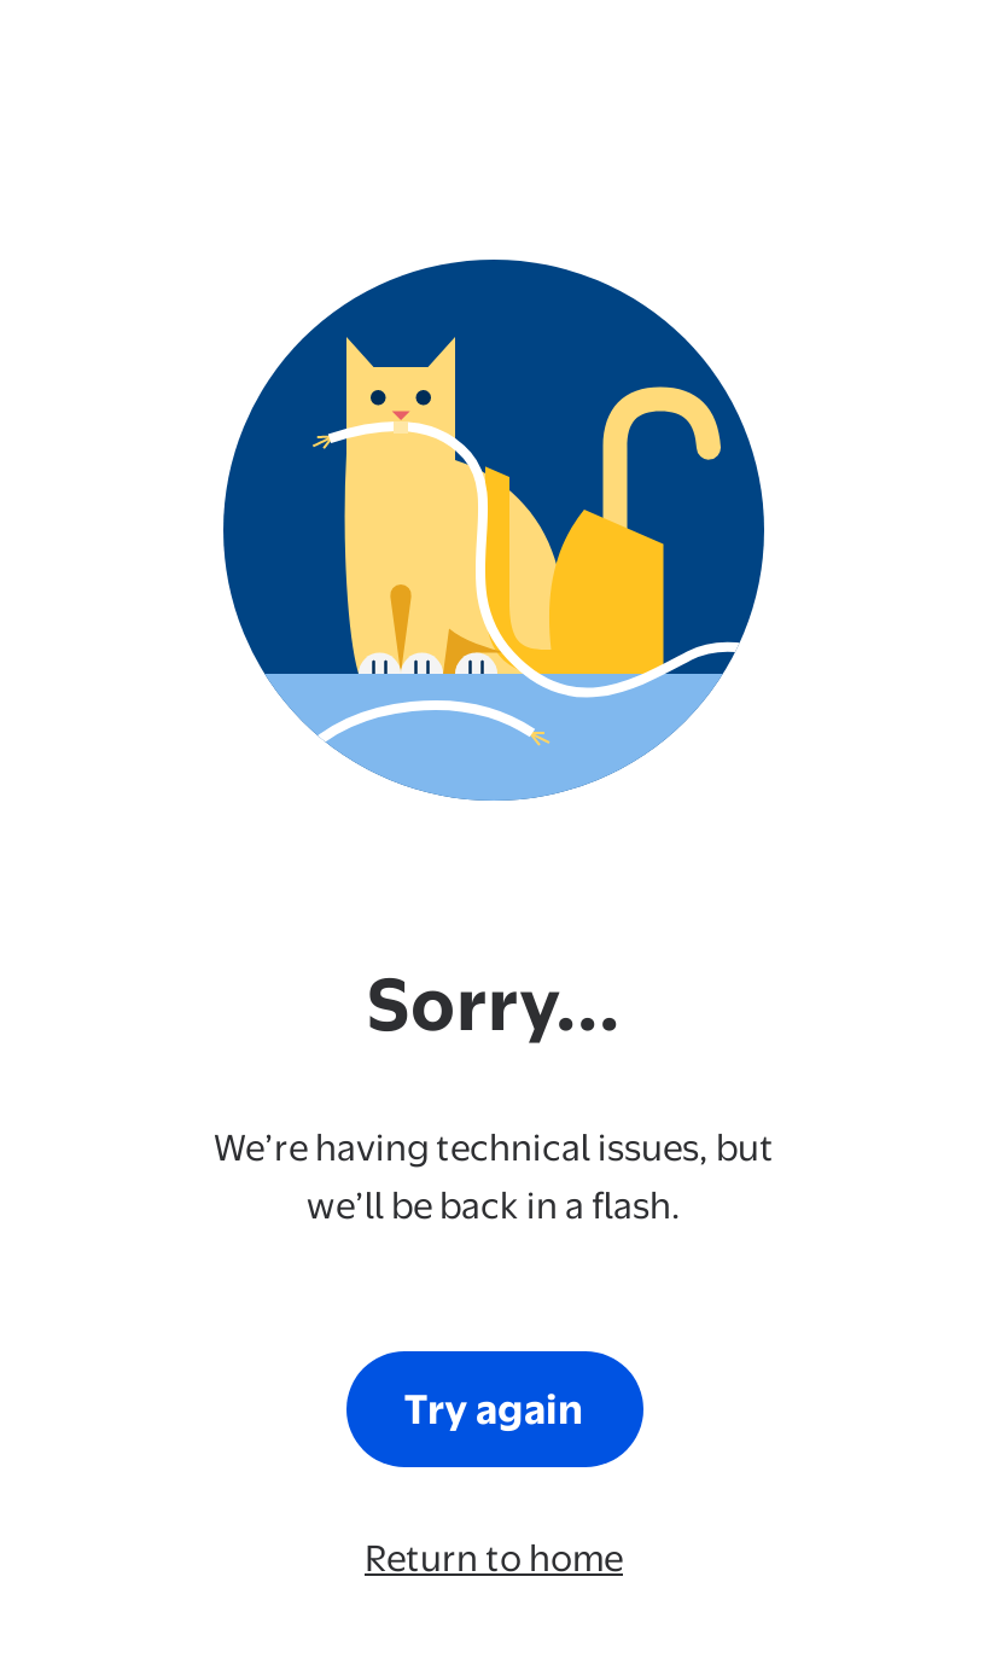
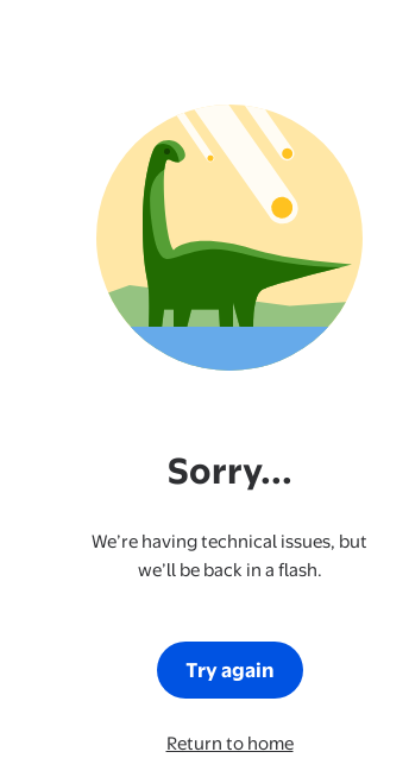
- [image]
+ [image]
